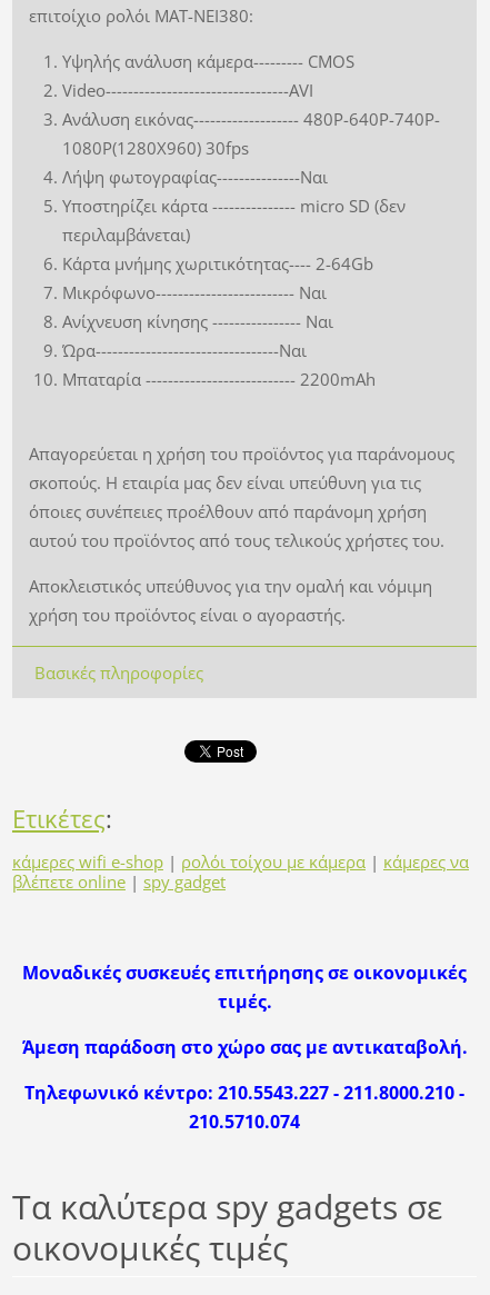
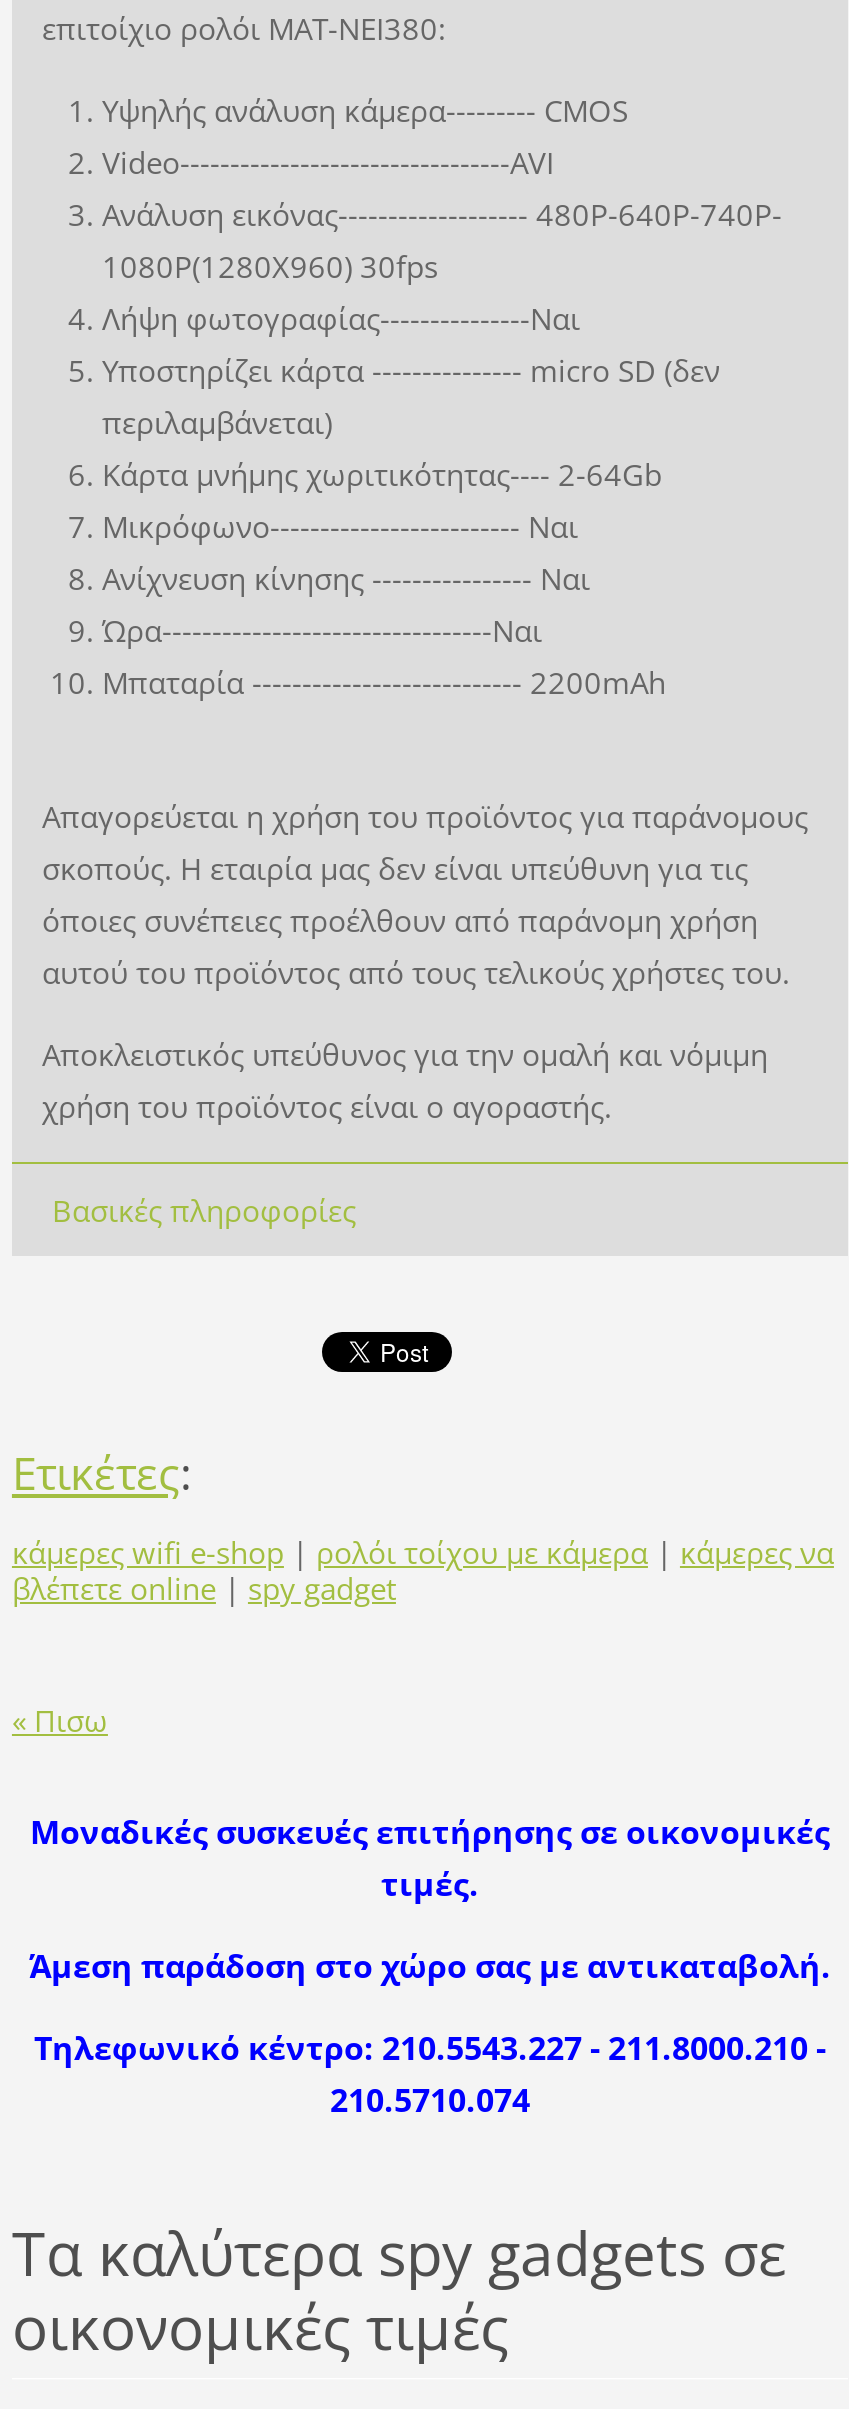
+ « Πισω
